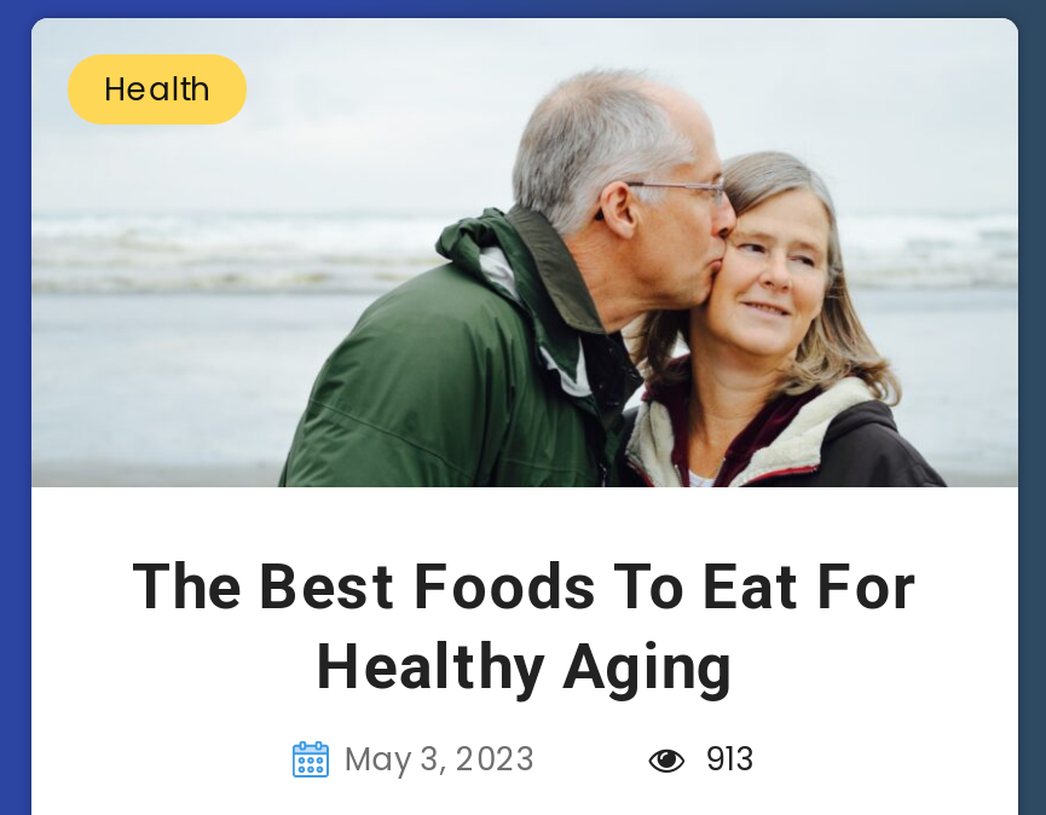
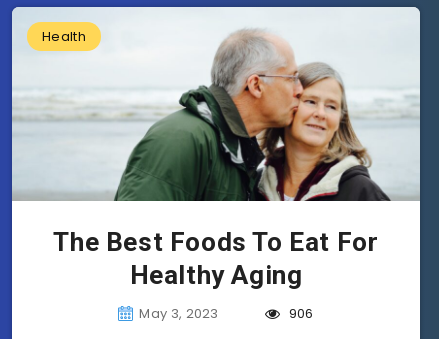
- 913
+ 906
